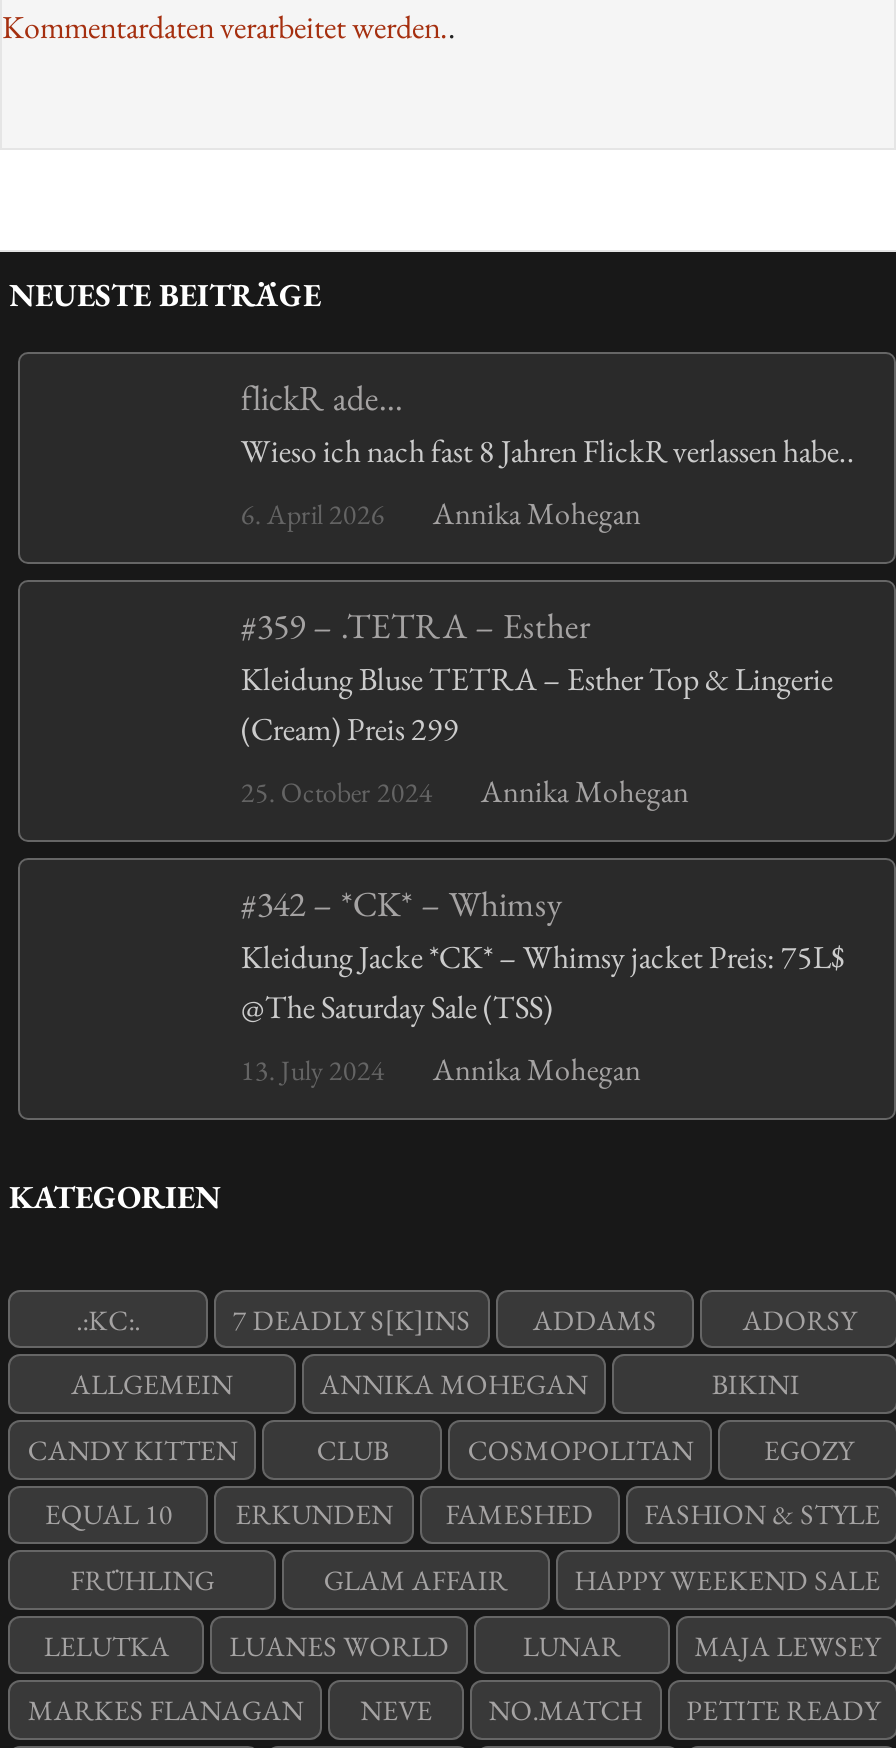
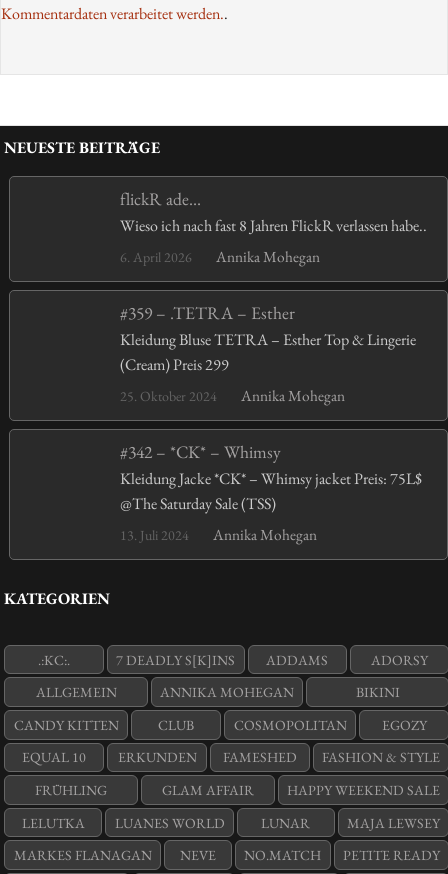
- 25. October 2024 Annika Mohegan
+ 25. Oktober 2024 Annika Mohegan

- 13. July 2024 Annika Mohegan
+ 13. Juli 2024 Annika Mohegan
